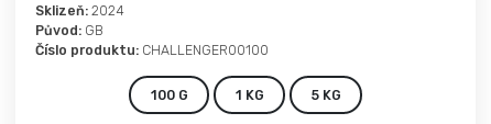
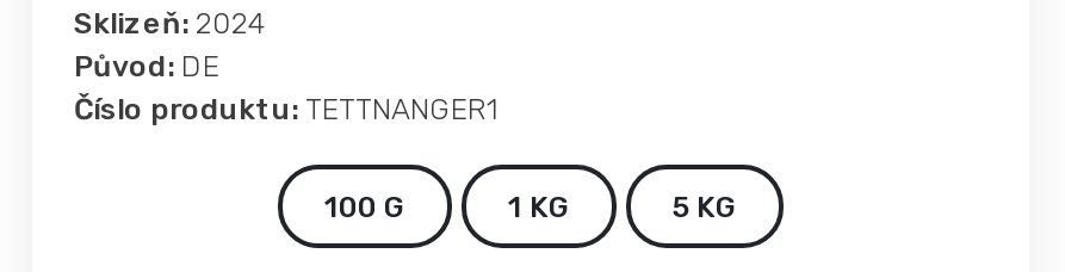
- Původ: GB
+ Původ: DE

- Číslo produktu: CHALLENGER00100
+ Číslo produktu: TETTNANGER1
